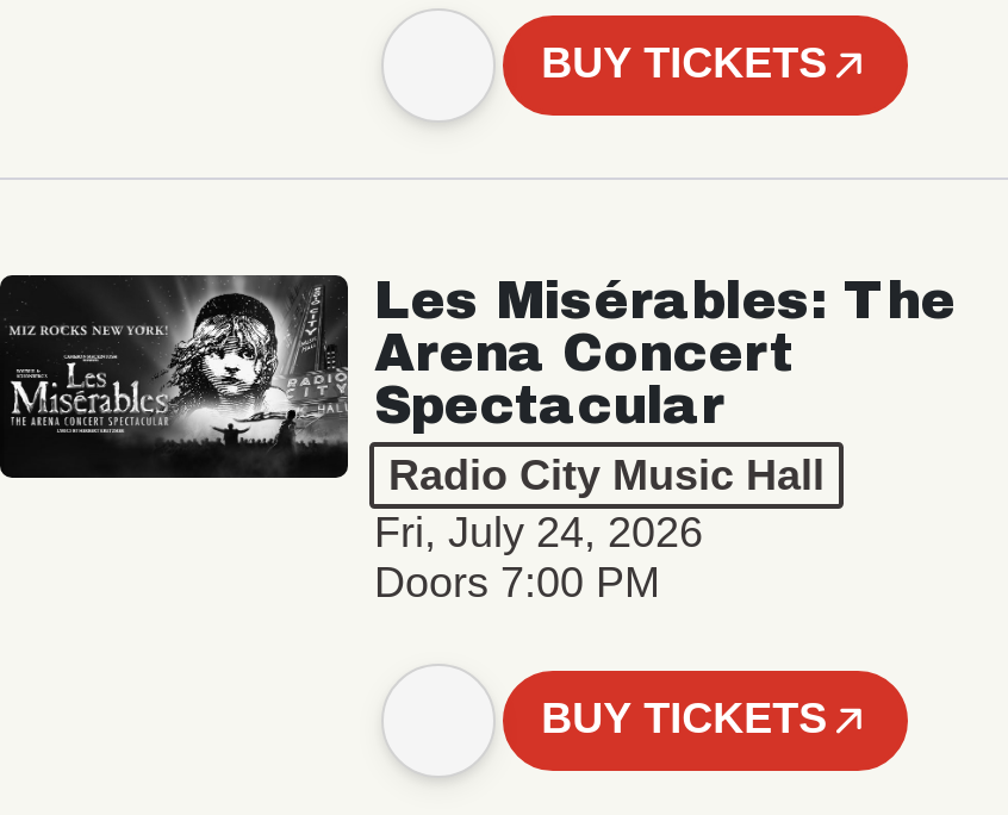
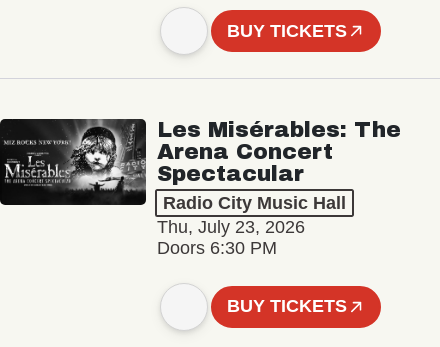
- Fri, July 24, 2026
+ Thu, July 23, 2026

- Doors 7:00 PM
+ Doors 6:30 PM
